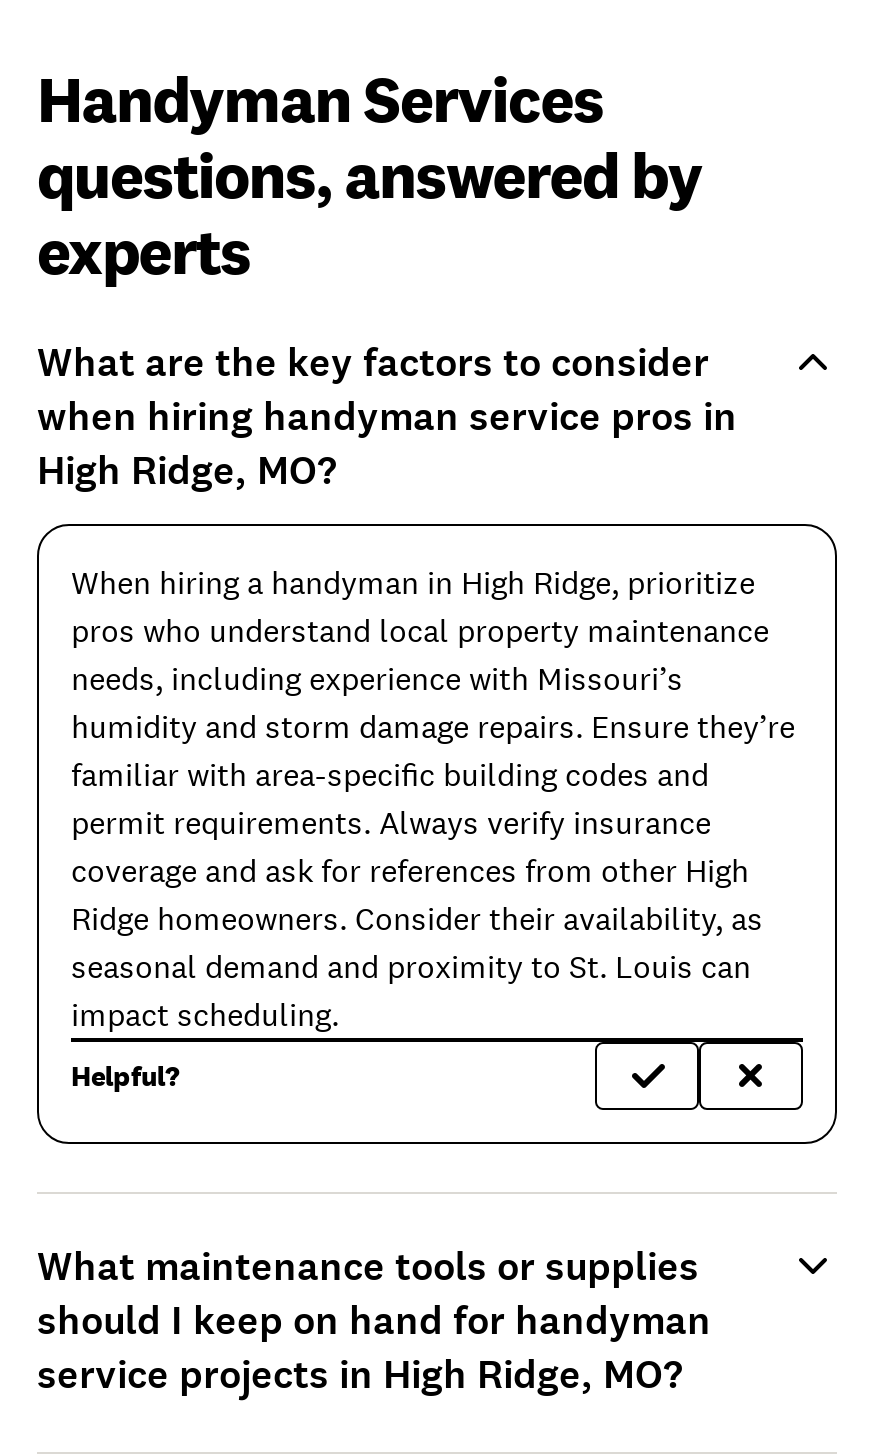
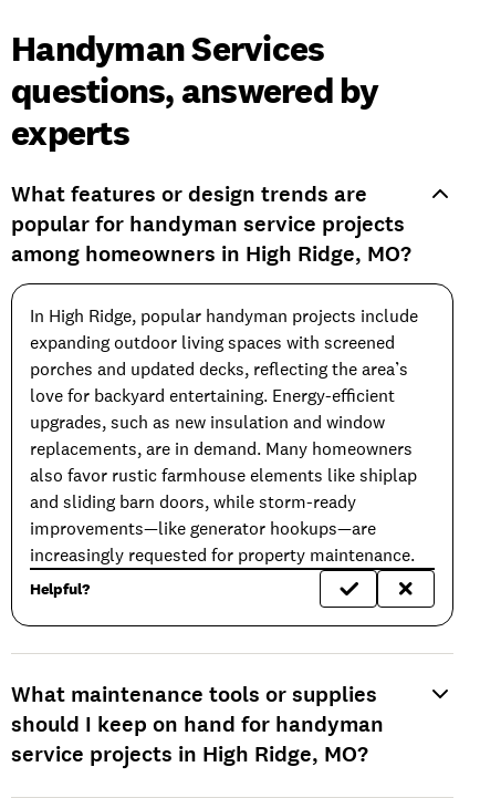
- What are the key factors to consider
- when hiring handyman service pros in
- High Ridge, MO?
+ What features or design trends are
+ popular for handyman service projects
+ among homeowners in High Ridge, MO?

- When hiring a handyman in High Ridge, prioritize
- pros who understand local property maintenance
- needs, including experience with Missouri’s
- humidity and storm damage repairs. Ensure they’re
- familiar with area-specific building codes and
- permit requirements. Always verify insurance
- coverage and ask for references from other High
- Ridge homeowners. Consider their availability, as
- seasonal demand and proximity to St. Louis can
- impact scheduling.
+ In High Ridge, popular handyman projects include
+ expanding outdoor living spaces with screened
+ porches and updated decks, reflecting the area’s
+ love for backyard entertaining. Energy-efficient
+ upgrades, such as new insulation and window
+ replacements, are in demand. Many homeowners
+ also favor rustic farmhouse elements like shiplap
+ and sliding barn doors, while storm-ready
+ improvements—like generator hookups—are
+ increasingly requested for property maintenance.
